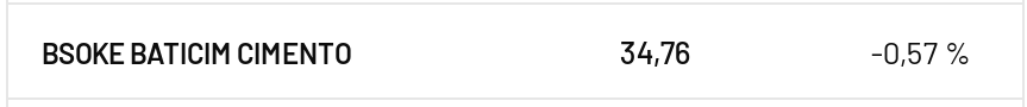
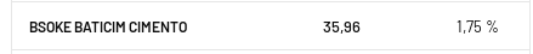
- 34,76
+ 35,96

- -0,57 %
+ 1,75 %
